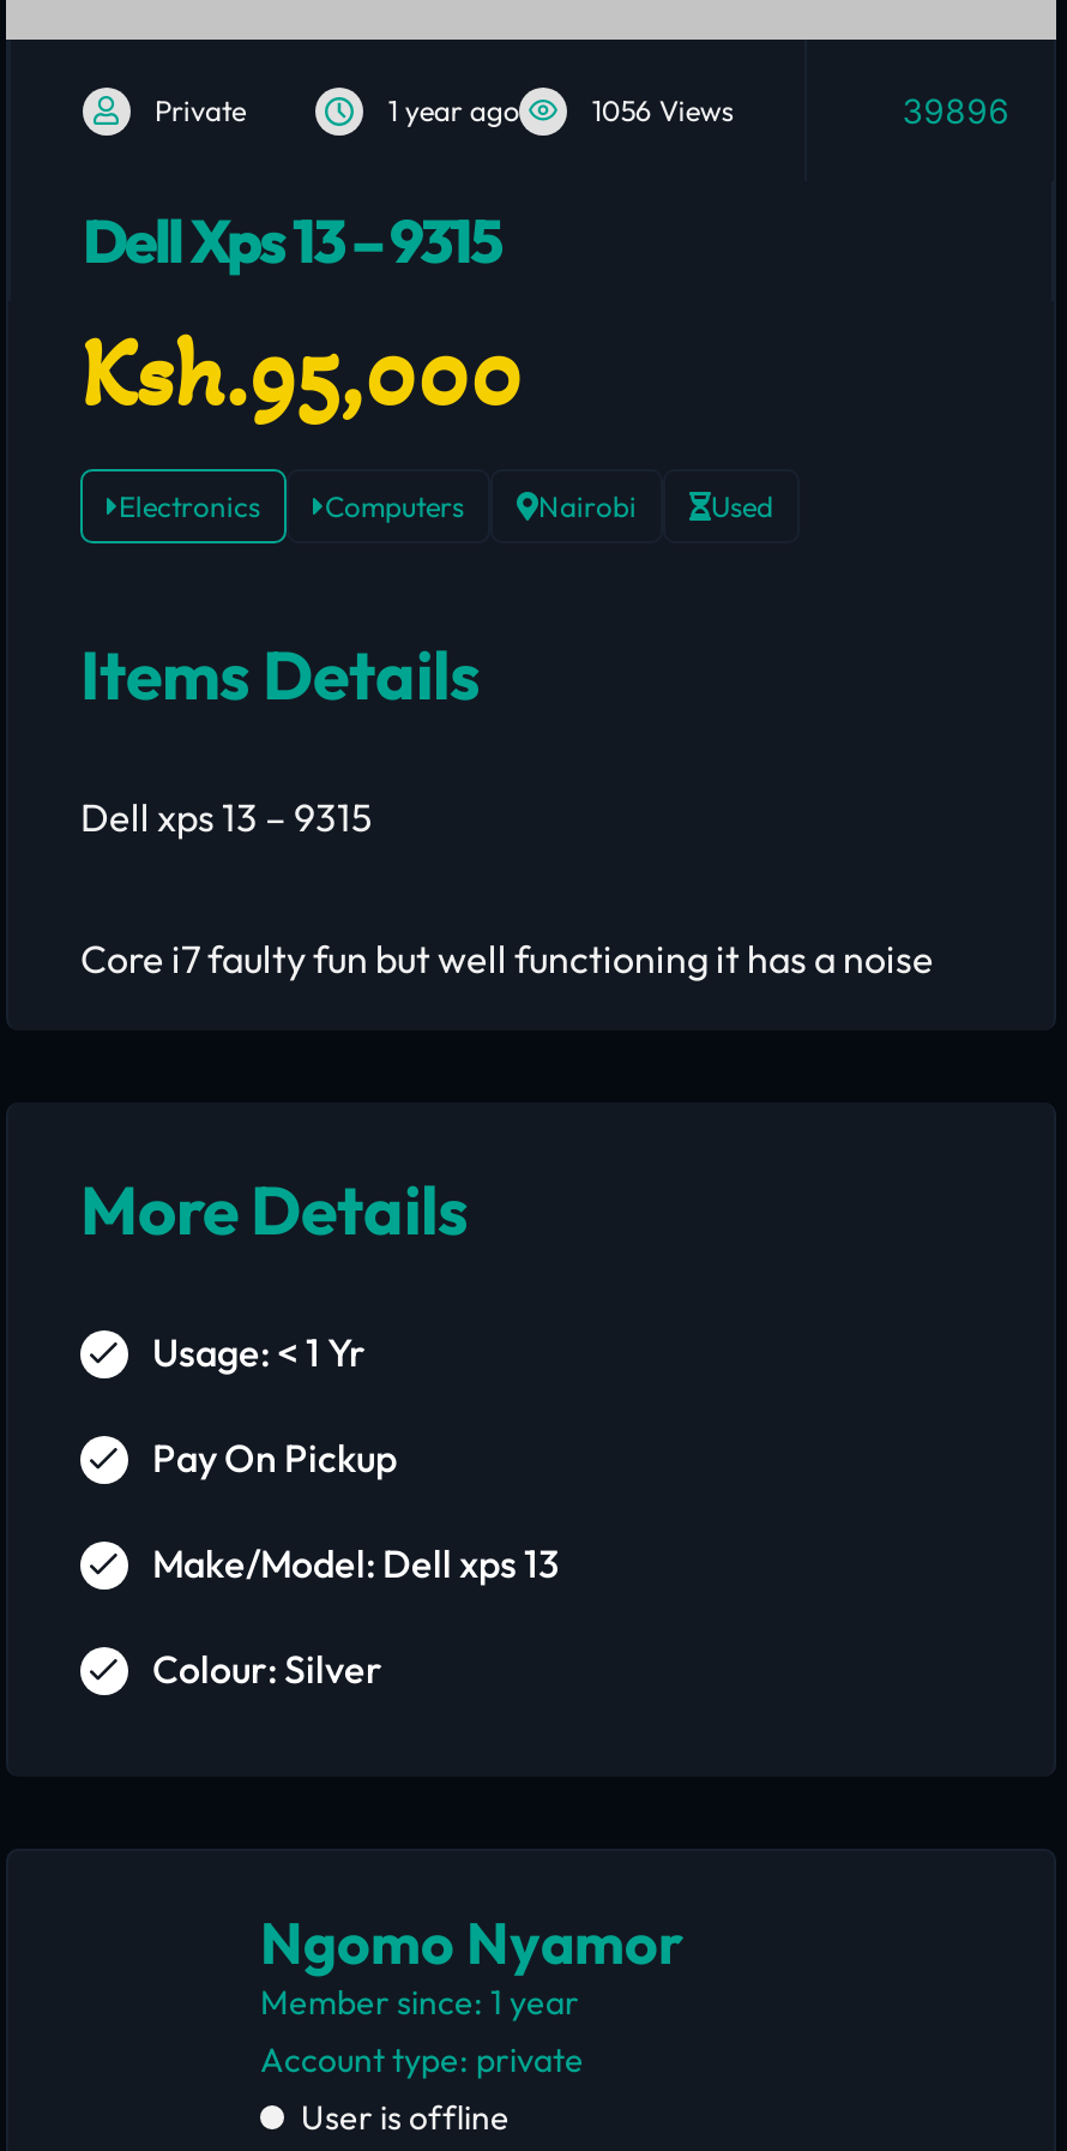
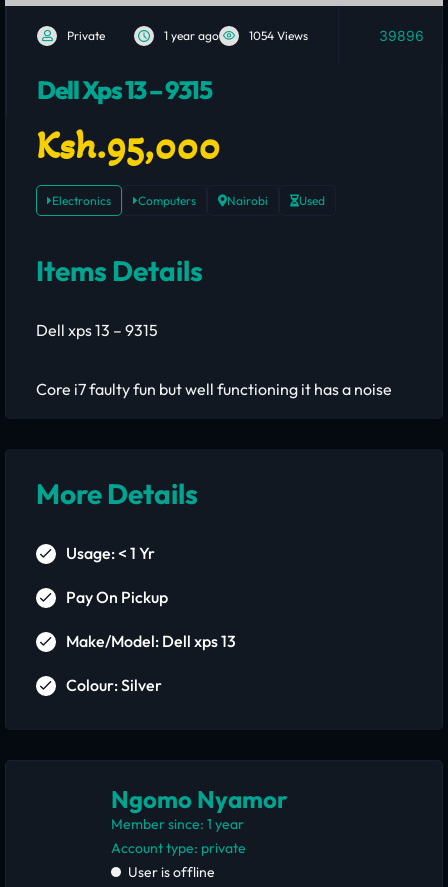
- 1 year ago 1056 Views
+ 1 year ago 1054 Views
